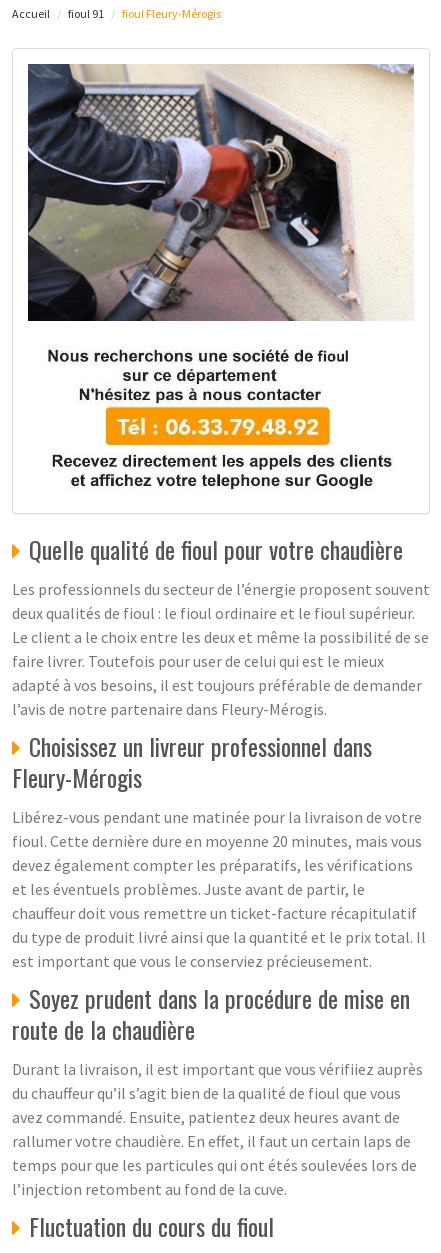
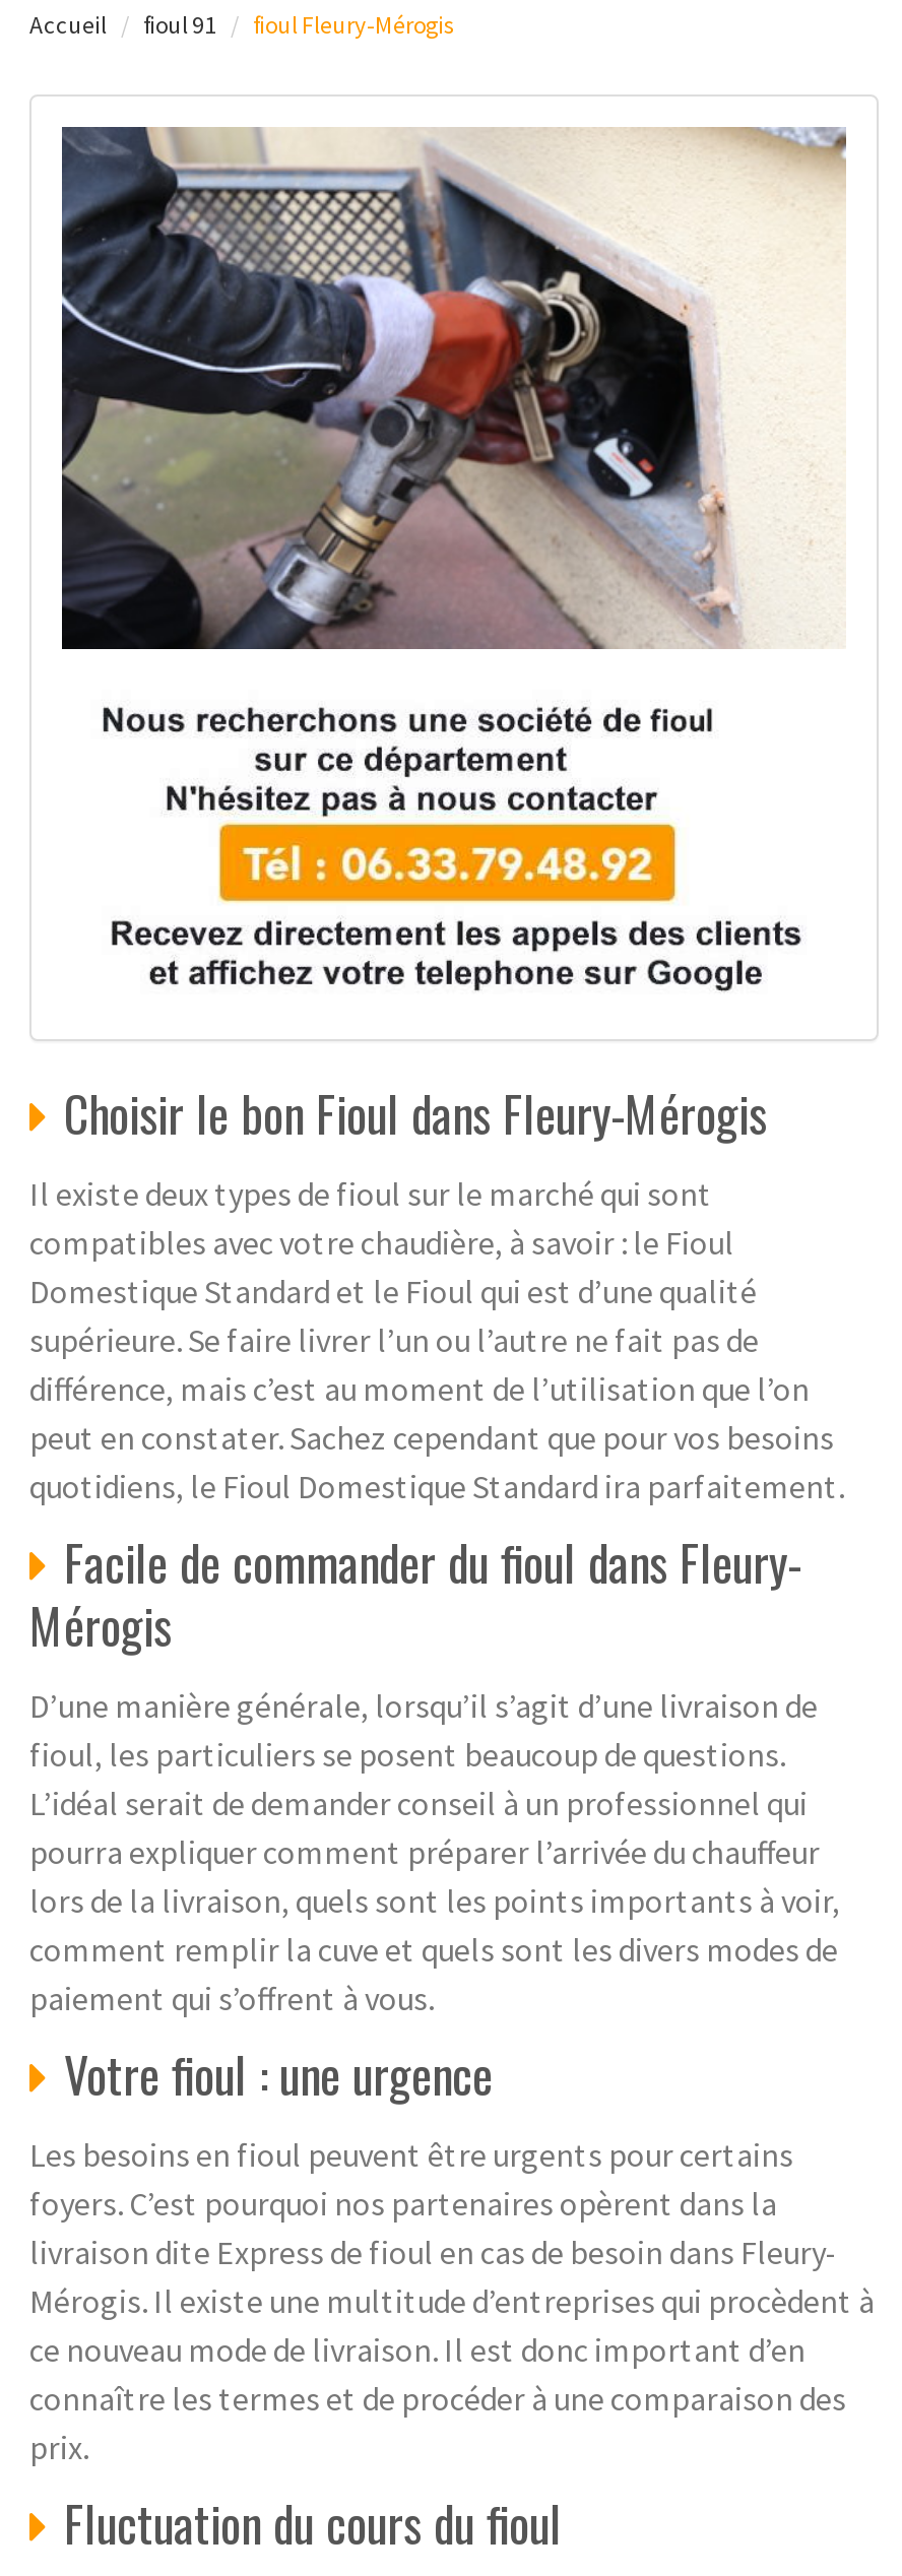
- Quelle qualité de fioul pour votre chaudière
- Les professionnels du secteur de l’énergie proposent souvent
- deux qualités de fioul : le fioul ordinaire et le fioul supérieur.
- Le client a le choix entre les deux et même la possibilité de se
- faire livrer. Toutefois pour user de celui qui est le mieux
- adapté à vos besoins, il est toujours préférable de demander
- l’avis de notre partenaire dans Fleury-Mérogis.
- Choisissez un livreur professionnel dans
- Fleury-Mérogis
- Libérez-vous pendant une matinée pour la livraison de votre
- fioul. Cette dernière dure en moyenne 20 minutes, mais vous
- devez également compter les préparatifs, les vérifications
- et les éventuels problèmes. Juste avant de partir, le
- chauffeur doit vous remettre un ticket-facture récapitulatif
- du type de produit livré ainsi que la quantité et le prix total. Il
- est important que vous le conserviez précieusement.
- Soyez prudent dans la procédure de mise en
- route de la chaudière
- Durant la livraison, il est important que vous vérifiiez auprès
- du chauffeur qu’il s’agit bien de la qualité de fioul que vous
- avez commandé. Ensuite, patientez deux heures avant de
- rallumer votre chaudière. En effet, il faut un certain laps de
- temps pour que les particules qui ont étés soulevées lors de
- l’injection retombent au fond de la cuve.
+ Choisir le bon Fioul dans Fleury-Mérogis
+ Il existe deux types de fioul sur le marché qui sont
+ compatibles avec votre chaudière, à savoir : le Fioul
+ Domestique Standard et le Fioul qui est d’une qualité
+ supérieure. Se faire livrer l’un ou l’autre ne fait pas de
+ différence, mais c’est au moment de l’utilisation que l’on
+ peut en constater. Sachez cependant que pour vos besoins
+ quotidiens, le Fioul Domestique Standard ira parfaitement.
+ Facile de commander du fioul dans Fleury-
+ Mérogis
+ D’une manière générale, lorsqu’il s’agit d’une livraison de
+ fioul, les particuliers se posent beaucoup de questions.
+ L’idéal serait de demander conseil à un professionnel qui
+ pourra expliquer comment préparer l’arrivée du chauffeur
+ lors de la livraison, quels sont les points importants à voir,
+ comment remplir la cuve et quels sont les divers modes de
+ paiement qui s’offrent à vous.
+ Votre fioul : une urgence
+ Les besoins en fioul peuvent être urgents pour certains
+ foyers. C’est pourquoi nos partenaires opèrent dans la
+ livraison dite Express de fioul en cas de besoin dans Fleury-
+ Mérogis. Il existe une multitude d’entreprises qui procèdent à
+ ce nouveau mode de livraison. Il est donc important d’en
+ connaître les termes et de procéder à une comparaison des
+ prix.
